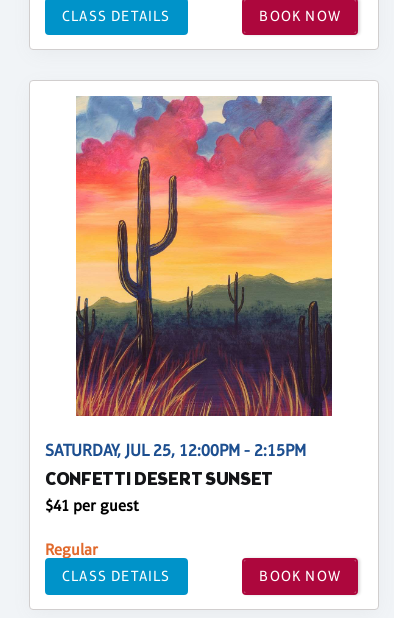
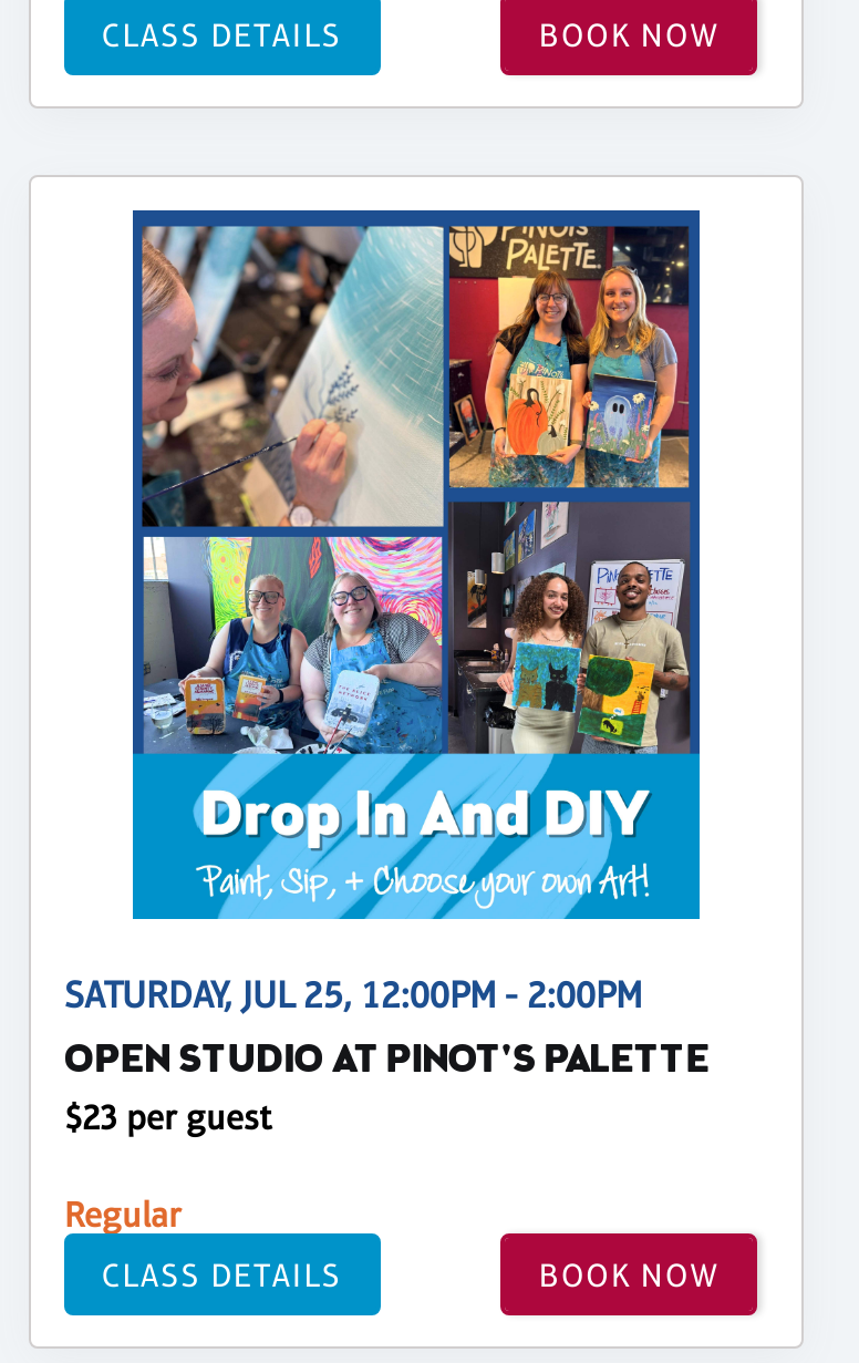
- [image]
- SATURDAY, JUL 25, 12:00PM - 2:15PM
- CONFETTI DESERT SUNSET
- $41 per guest
+ [image]
+ SATURDAY, JUL 25, 12:00PM - 2:00PM
+ OPEN STUDIO AT PINOT'S PALETTE
+ $23 per guest
